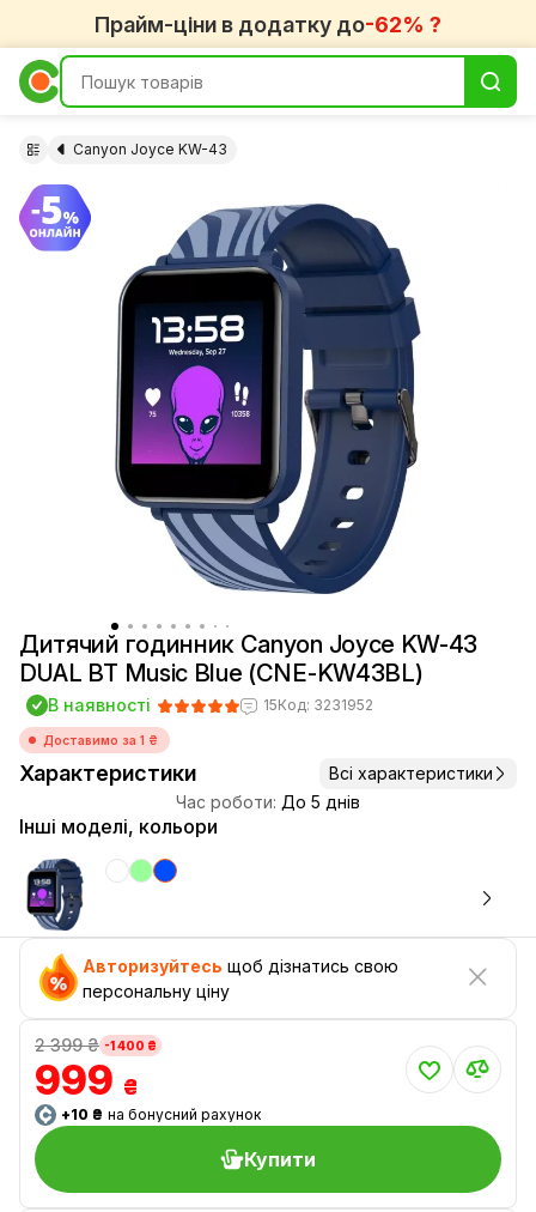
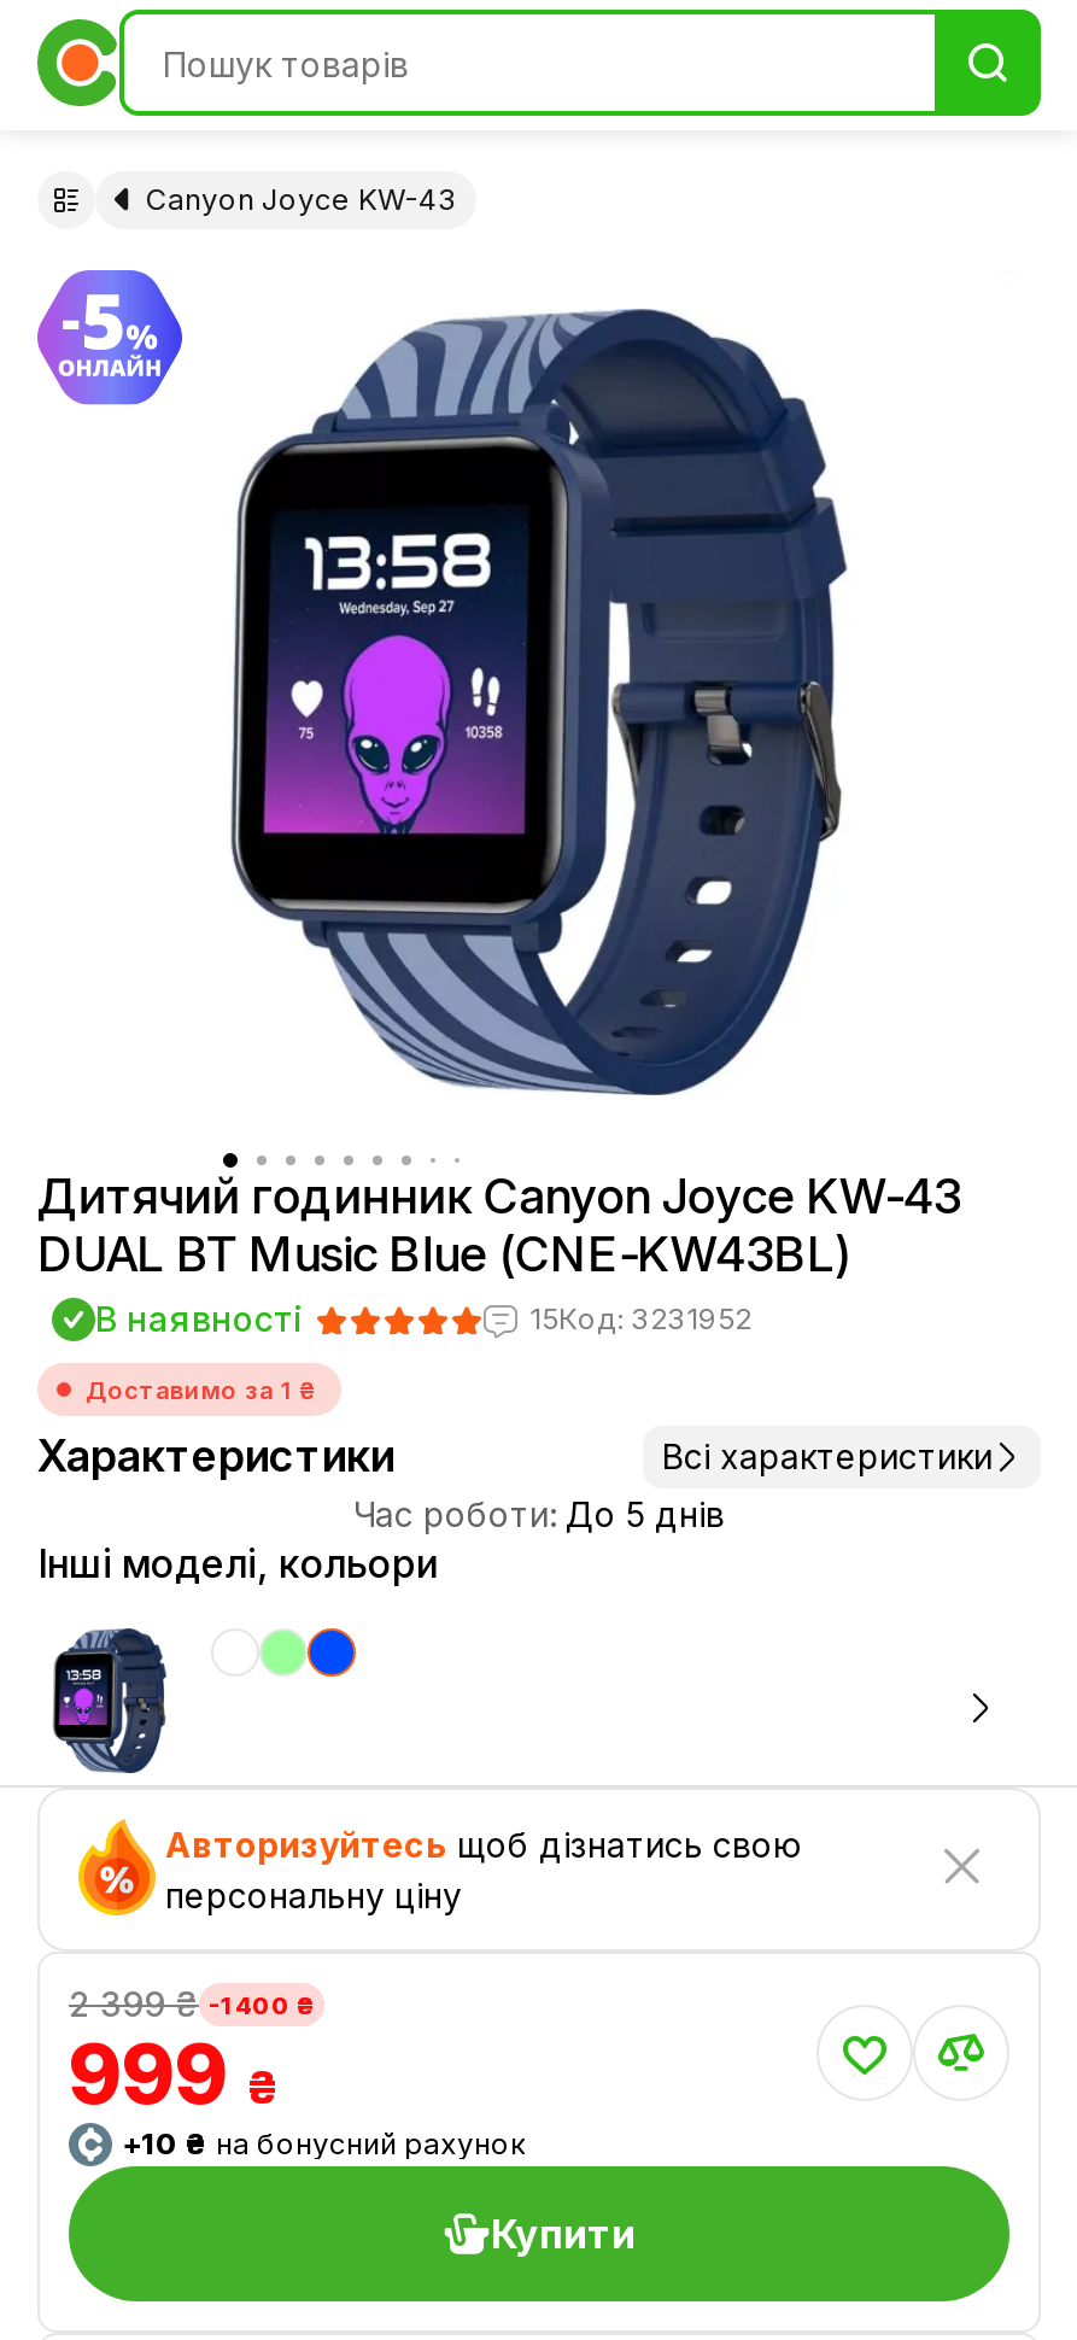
- Прайм-ціни в додатку до-62% ?
